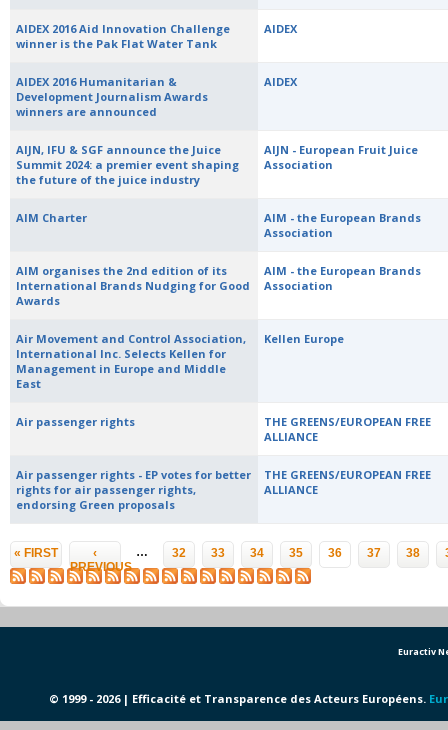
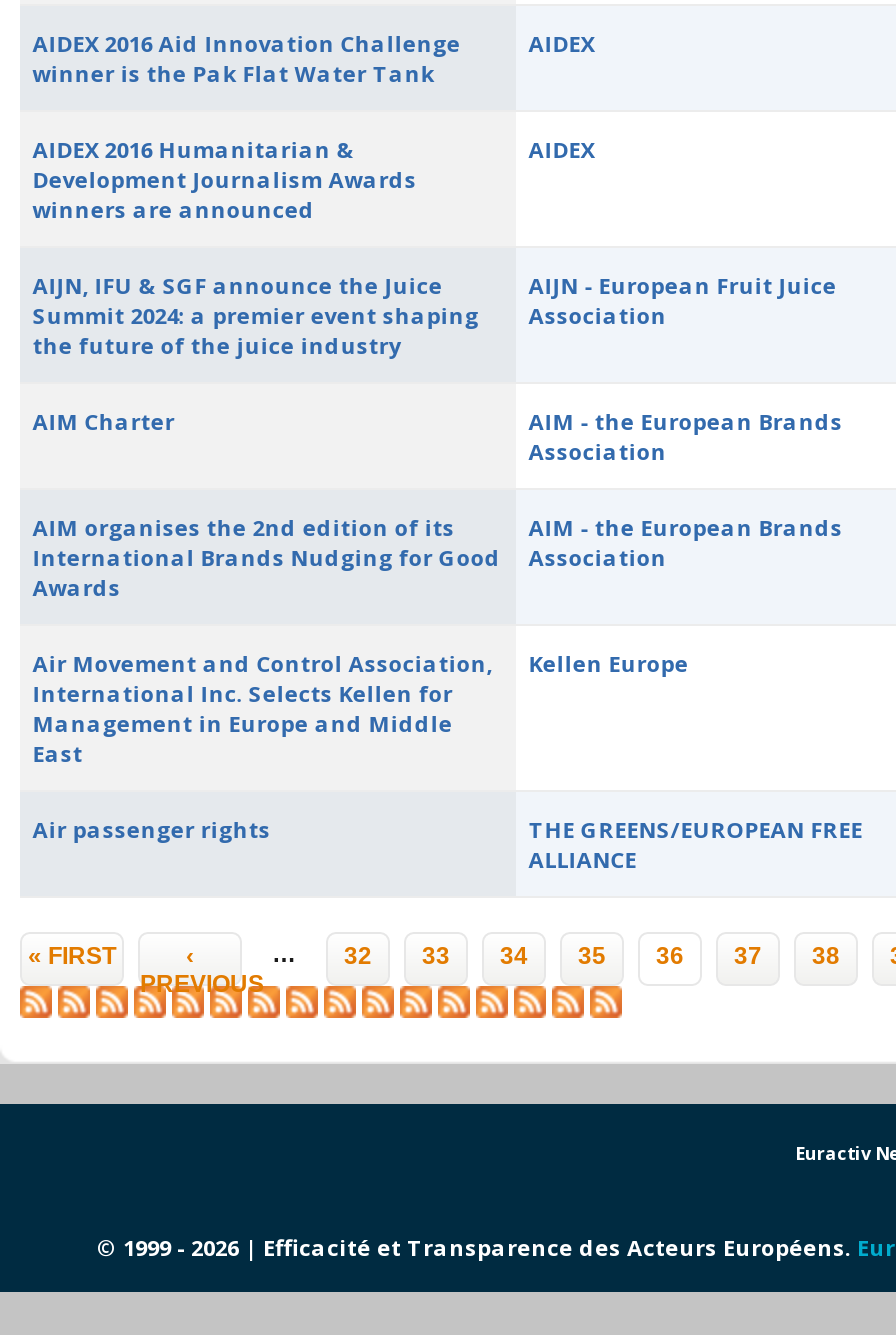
- Air passenger rights - EP votes for better
- rights for air passenger rights,
- endorsing Green proposals

- THE GREENS/EUROPEAN FREE
- ALLIANCE
